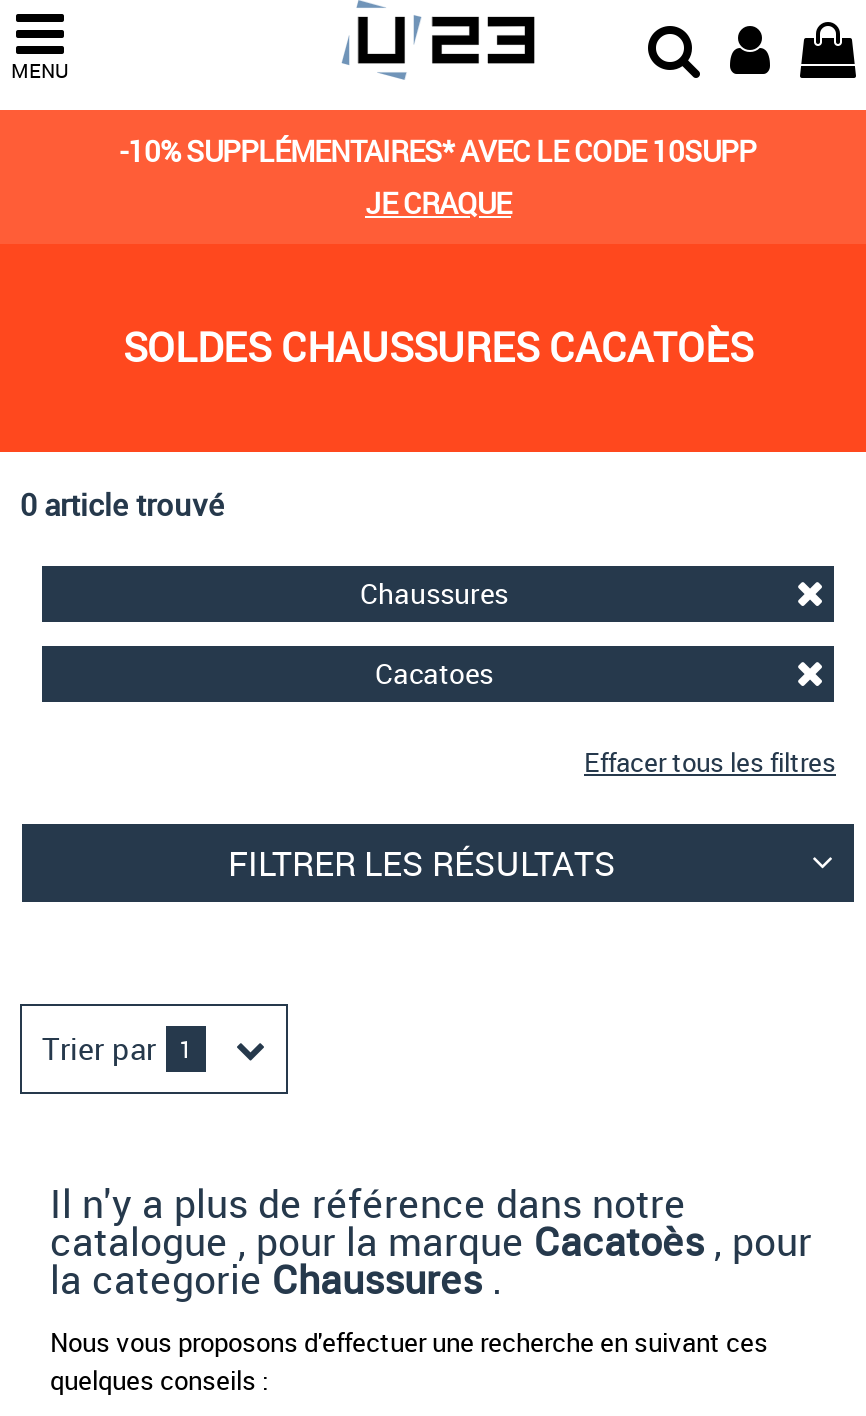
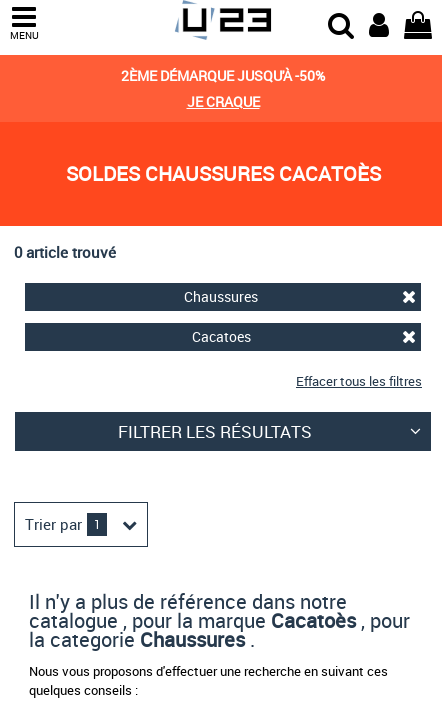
- -10% SUPPLÉMENTAIRES* AVEC LE CODE 10SUPP
+ 2ÈME DÉMARQUE JUSQU'À -50%
